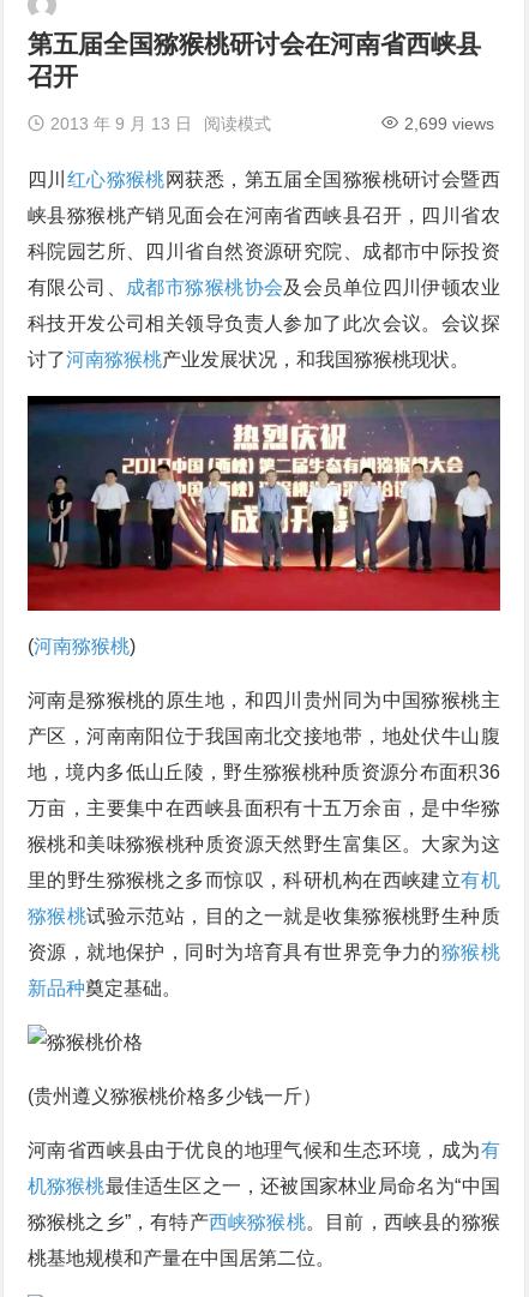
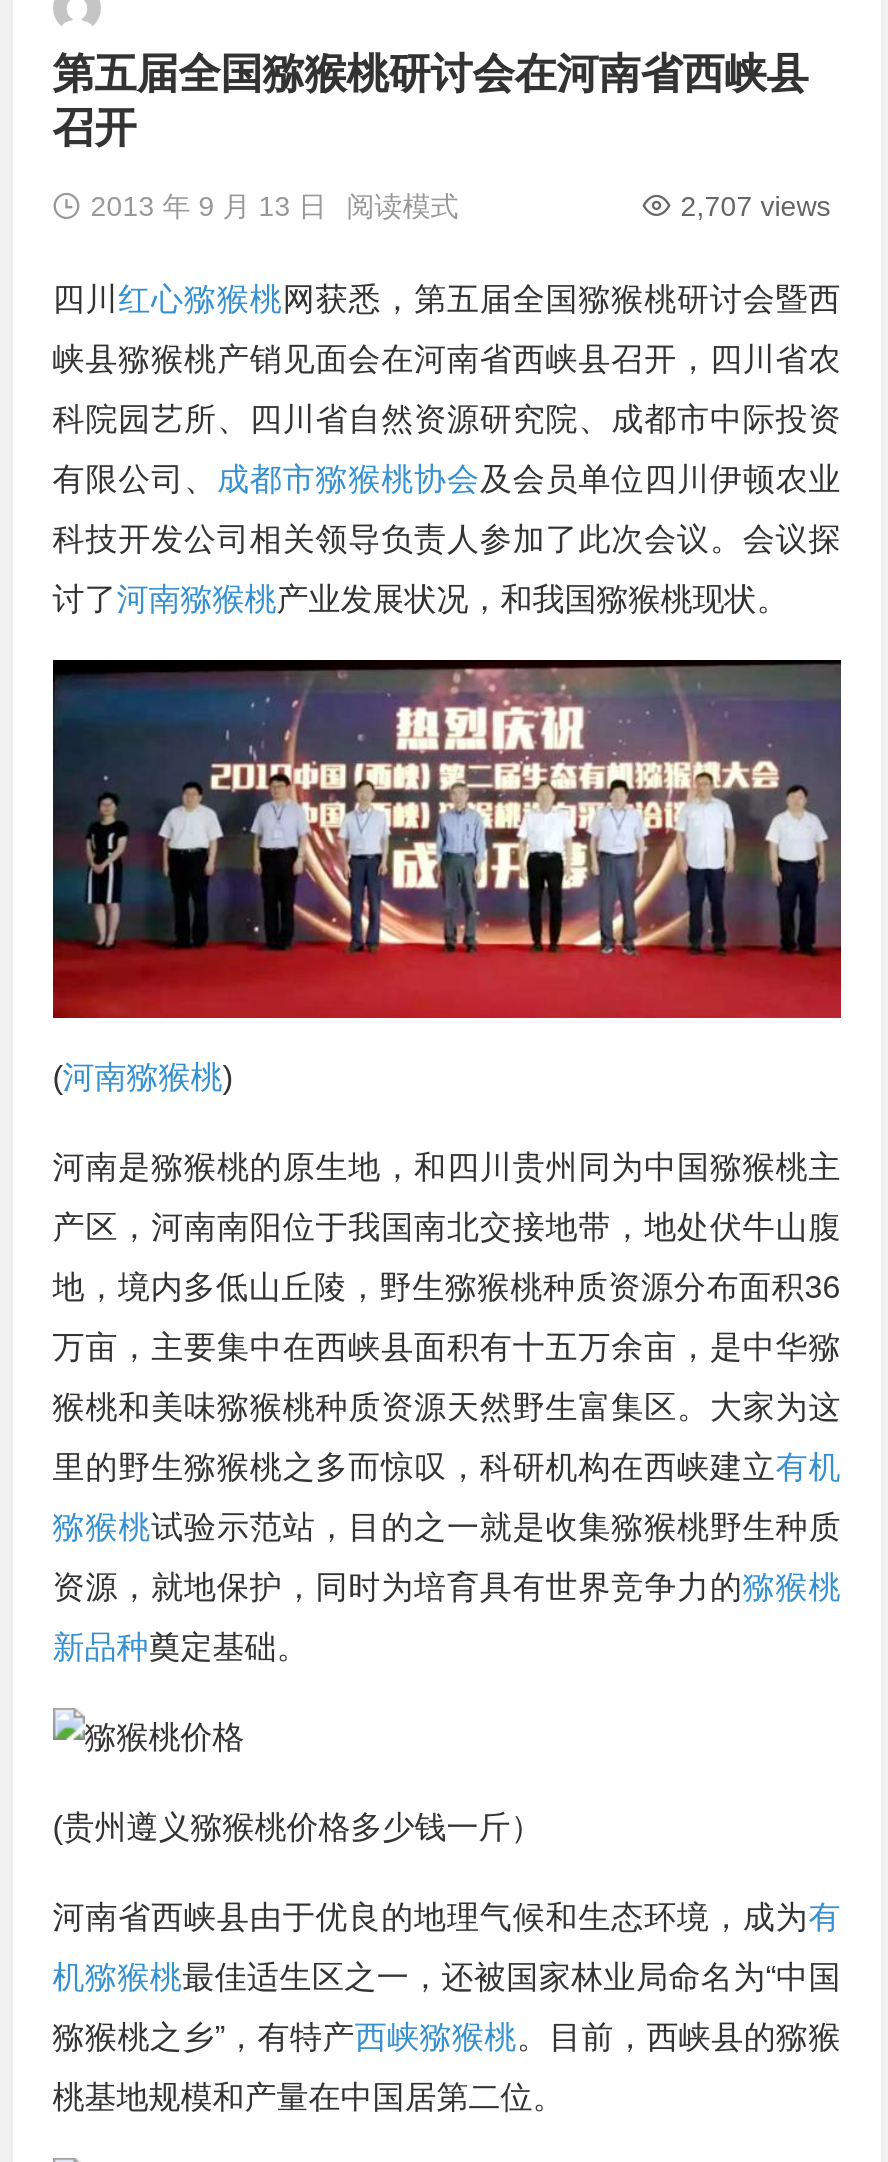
- 2,699 views
+ 2,707 views
